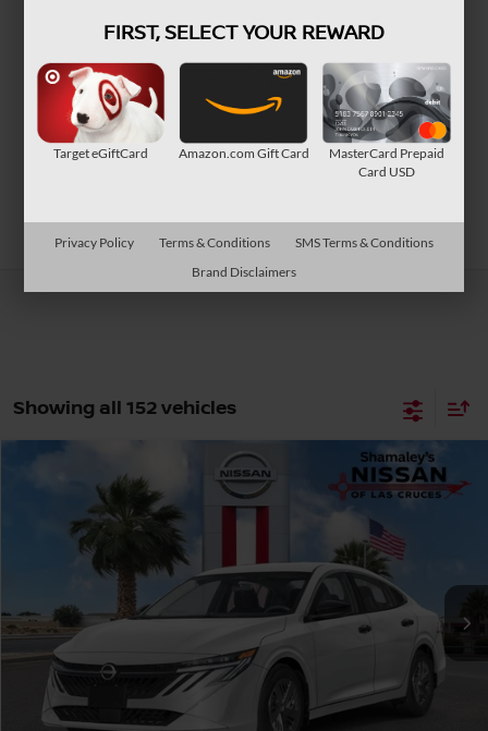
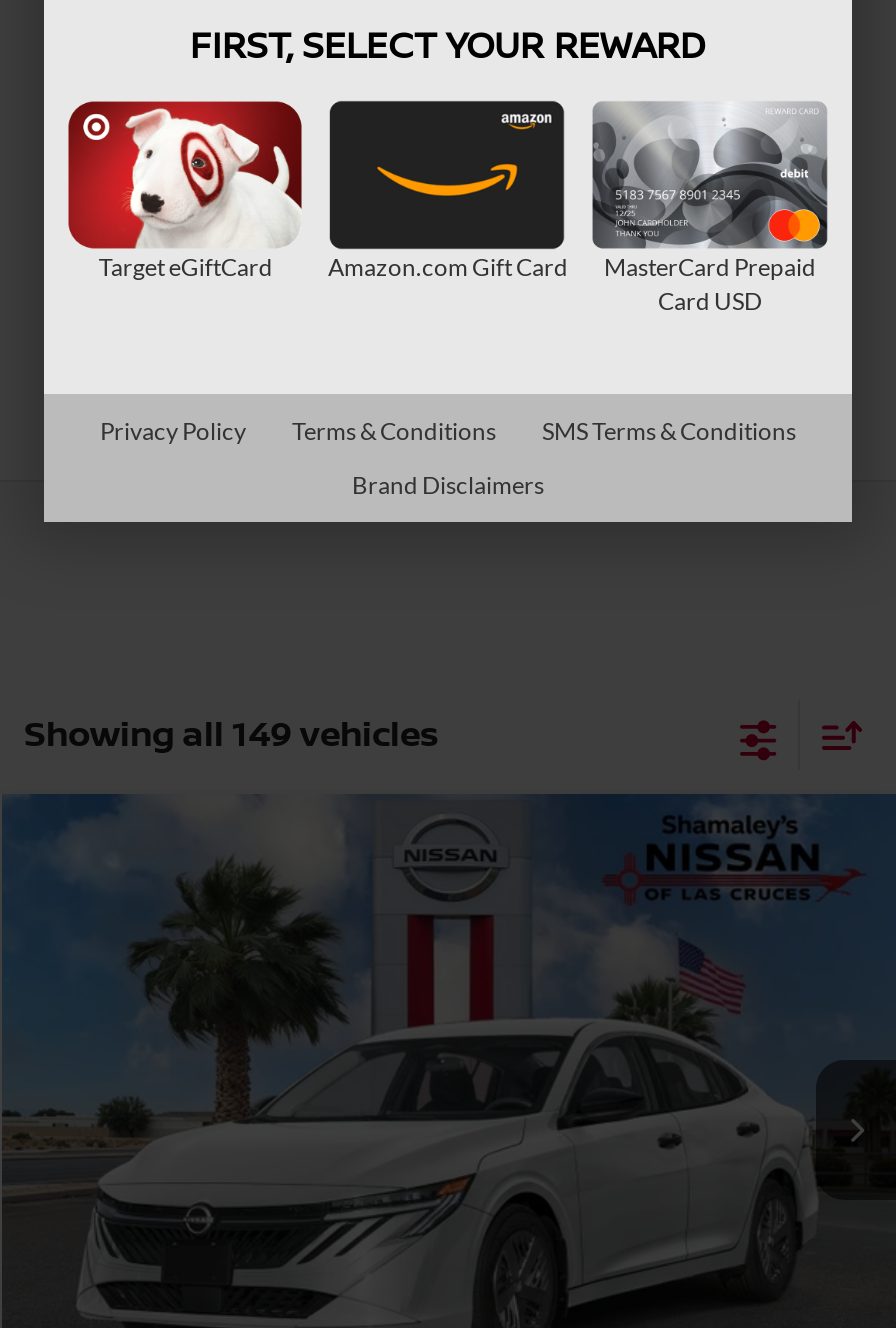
- Showing all 152 vehicles
+ Showing all 149 vehicles
